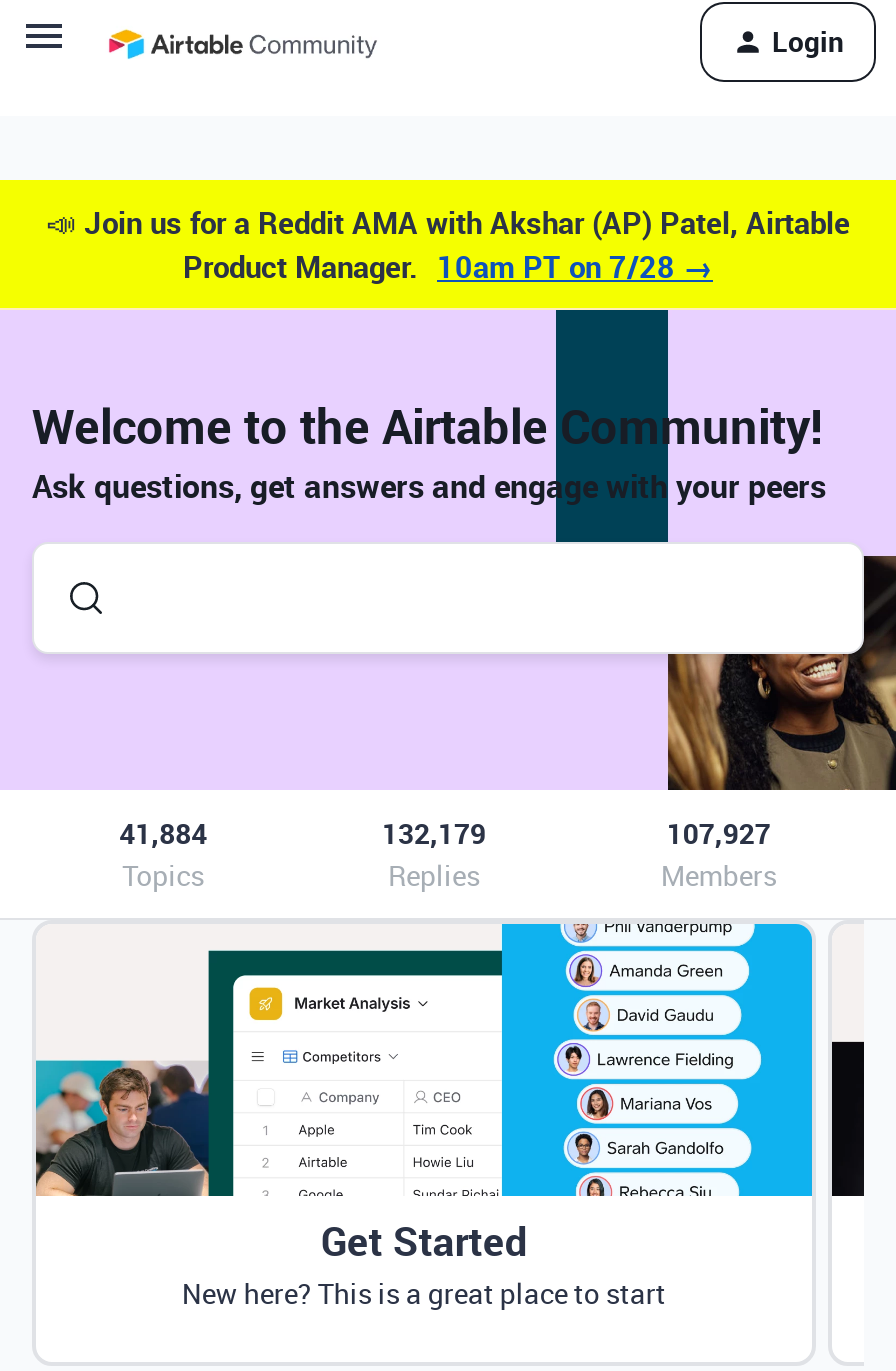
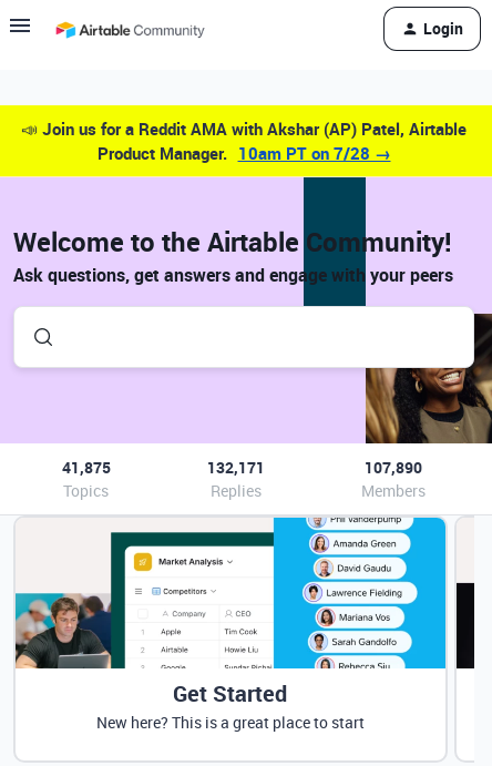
- 41,884
+ 41,875

- 132,179
+ 132,171

- 107,927
+ 107,890
